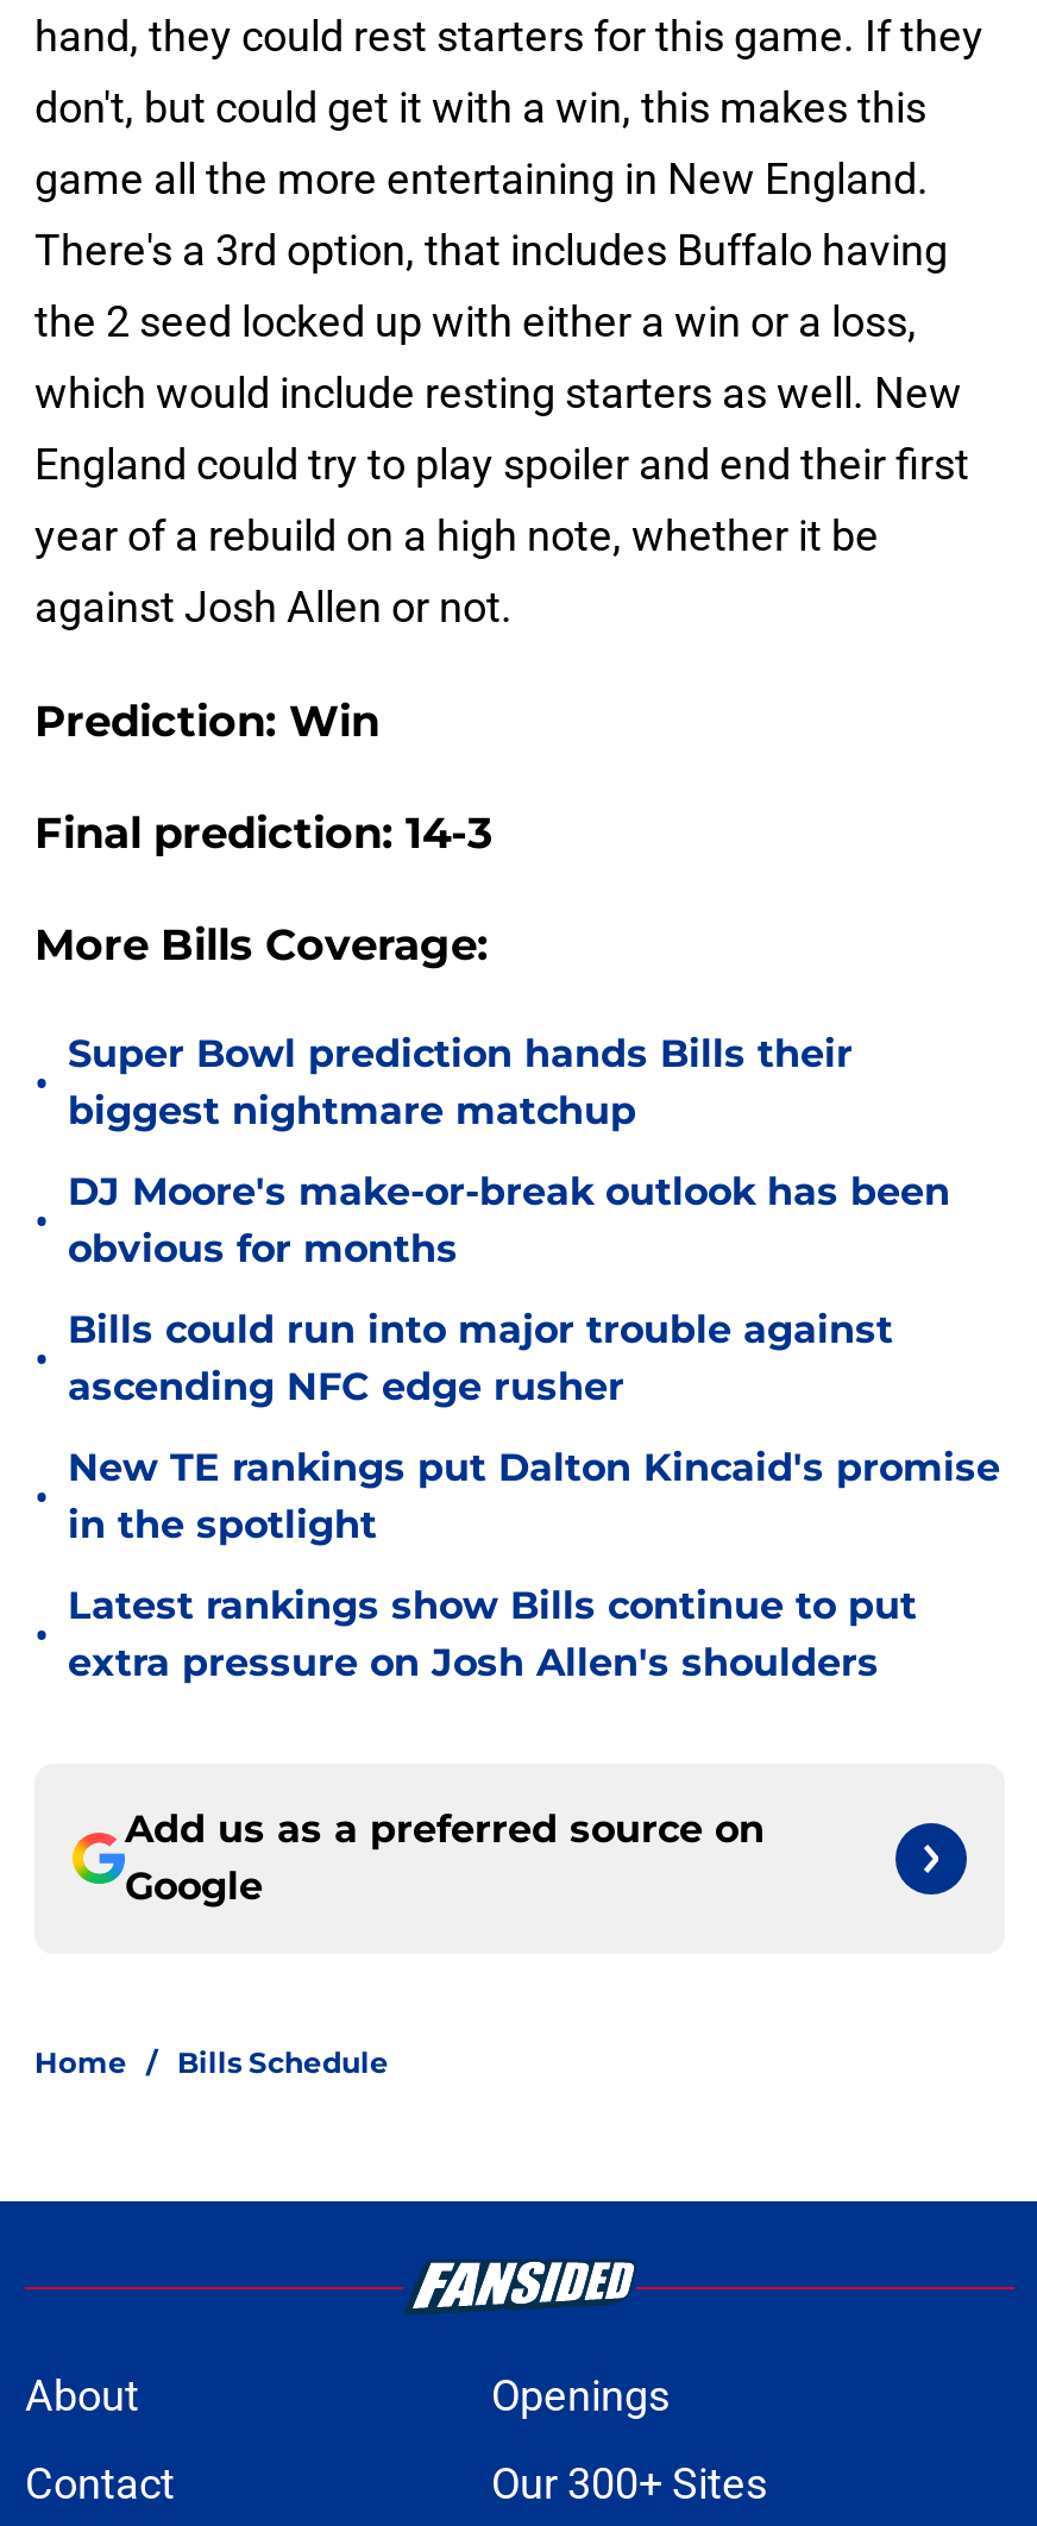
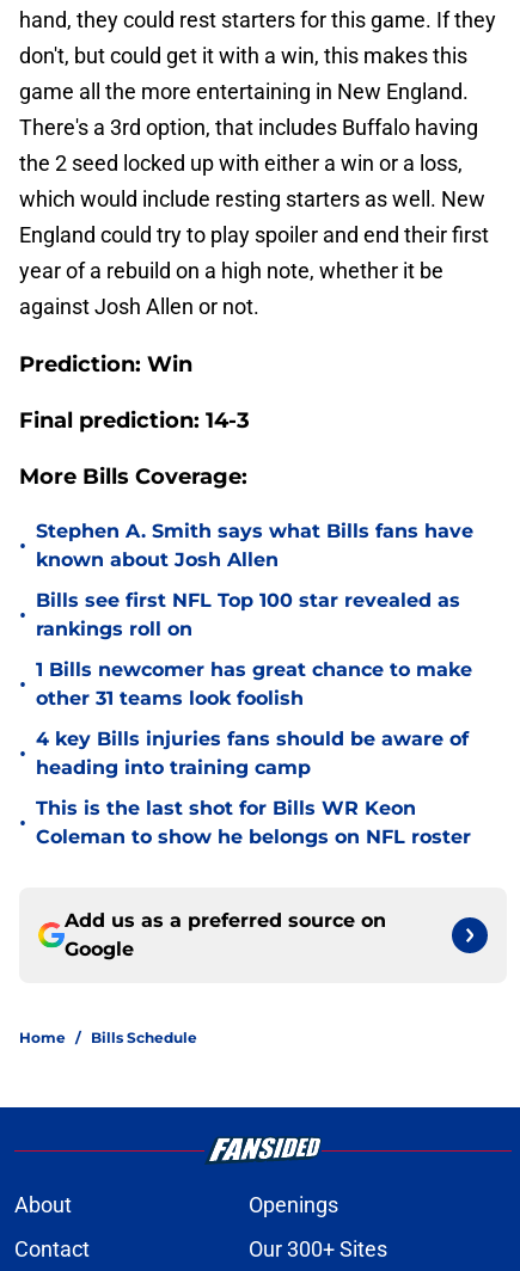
- Super Bowl prediction hands Bills their
- biggest nightmare matchup
+ Stephen A. Smith says what Bills fans have
+ known about Josh Allen

- DJ Moore's make-or-break outlook has been
- obvious for months
+ Bills see first NFL Top 100 star revealed as
+ rankings roll on

- Bills could run into major trouble against
- ascending NFC edge rusher
+ 1 Bills newcomer has great chance to make
+ other 31 teams look foolish

- New TE rankings put Dalton Kincaid's promise
- in the spotlight
+ 4 key Bills injuries fans should be aware of
+ heading into training camp

- Latest rankings show Bills continue to put
- extra pressure on Josh Allen's shoulders
+ This is the last shot for Bills WR Keon
+ Coleman to show he belongs on NFL roster
